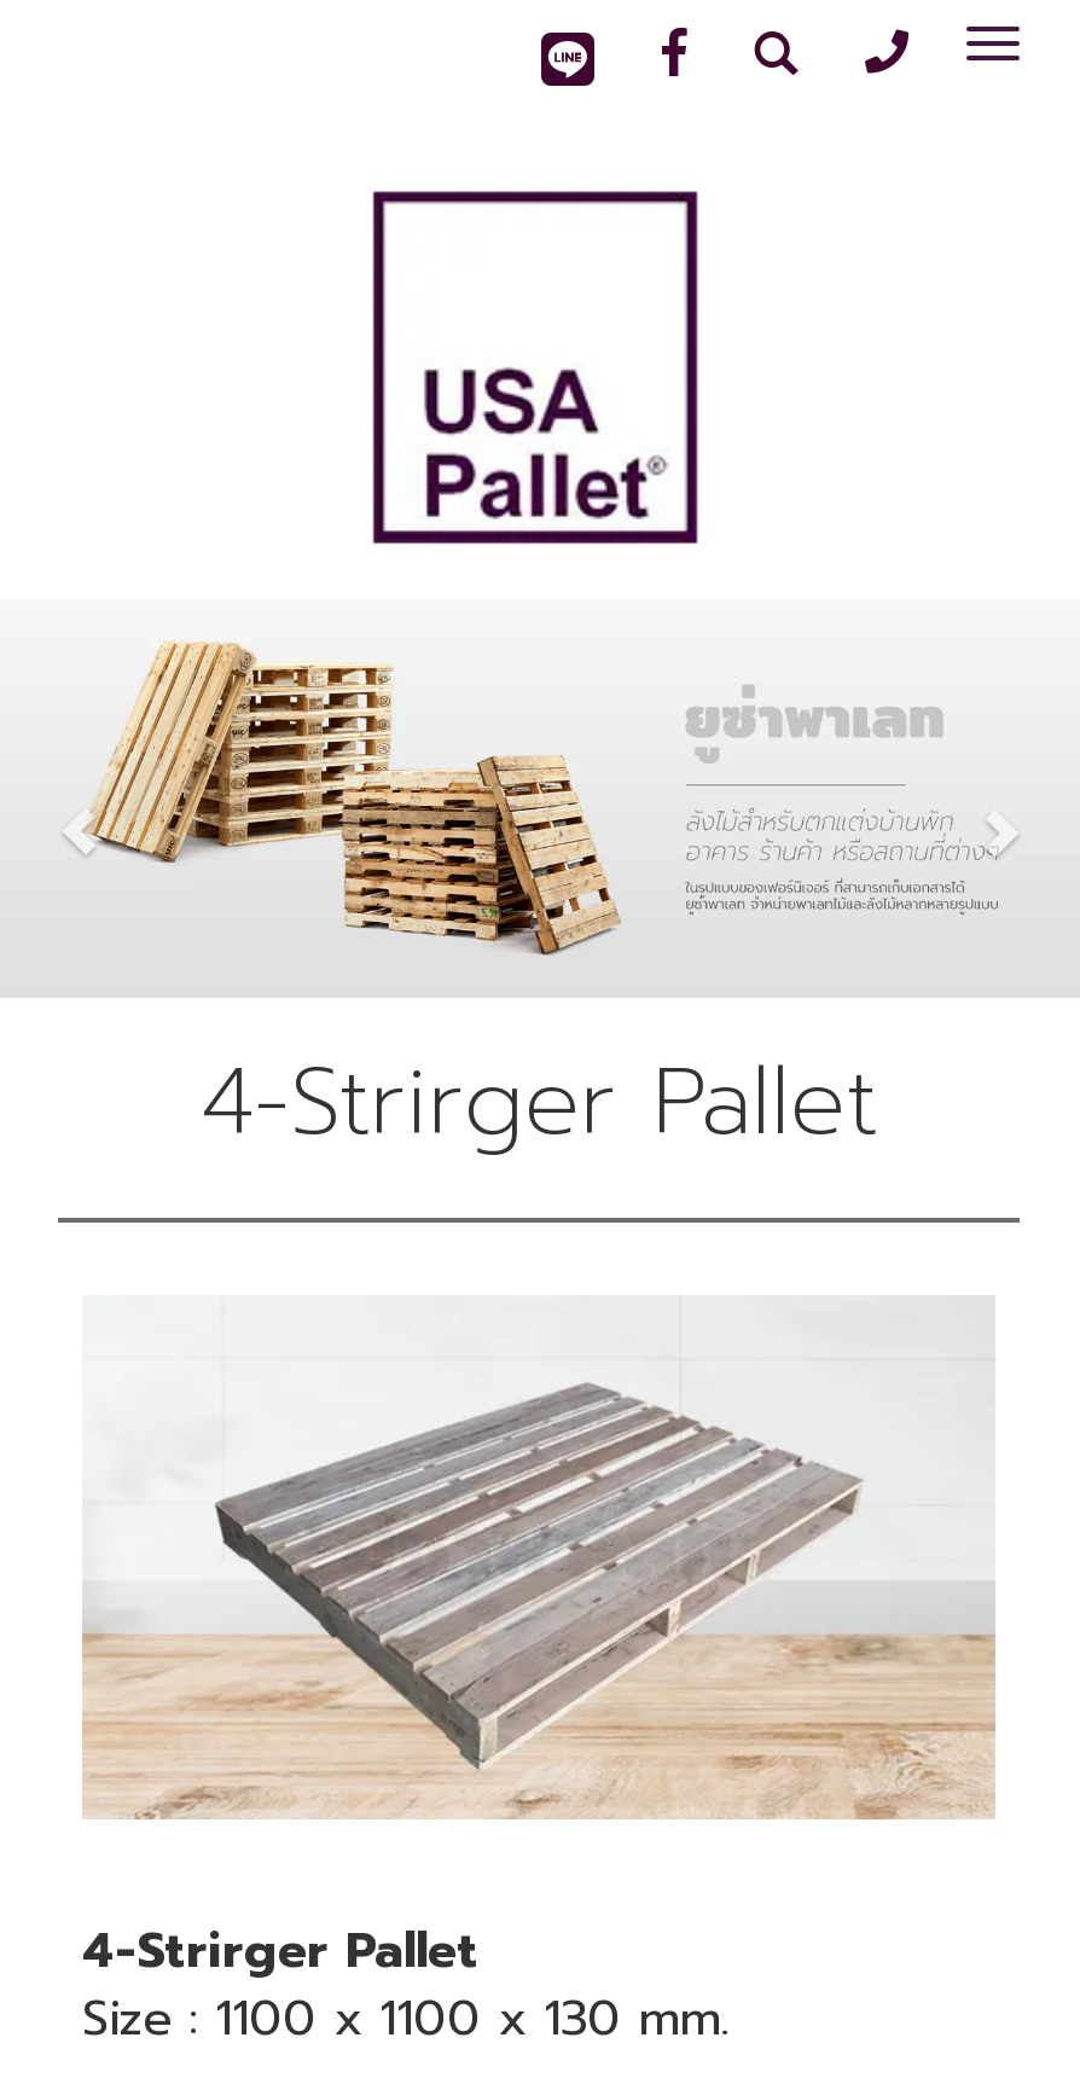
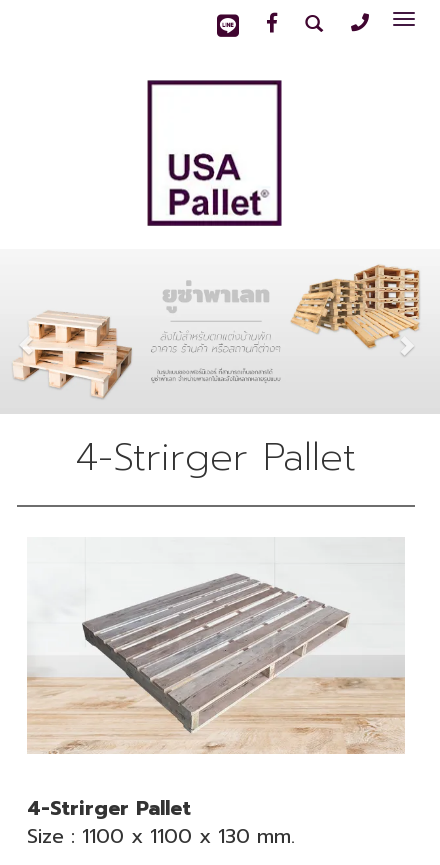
- [image]
+ [image]
